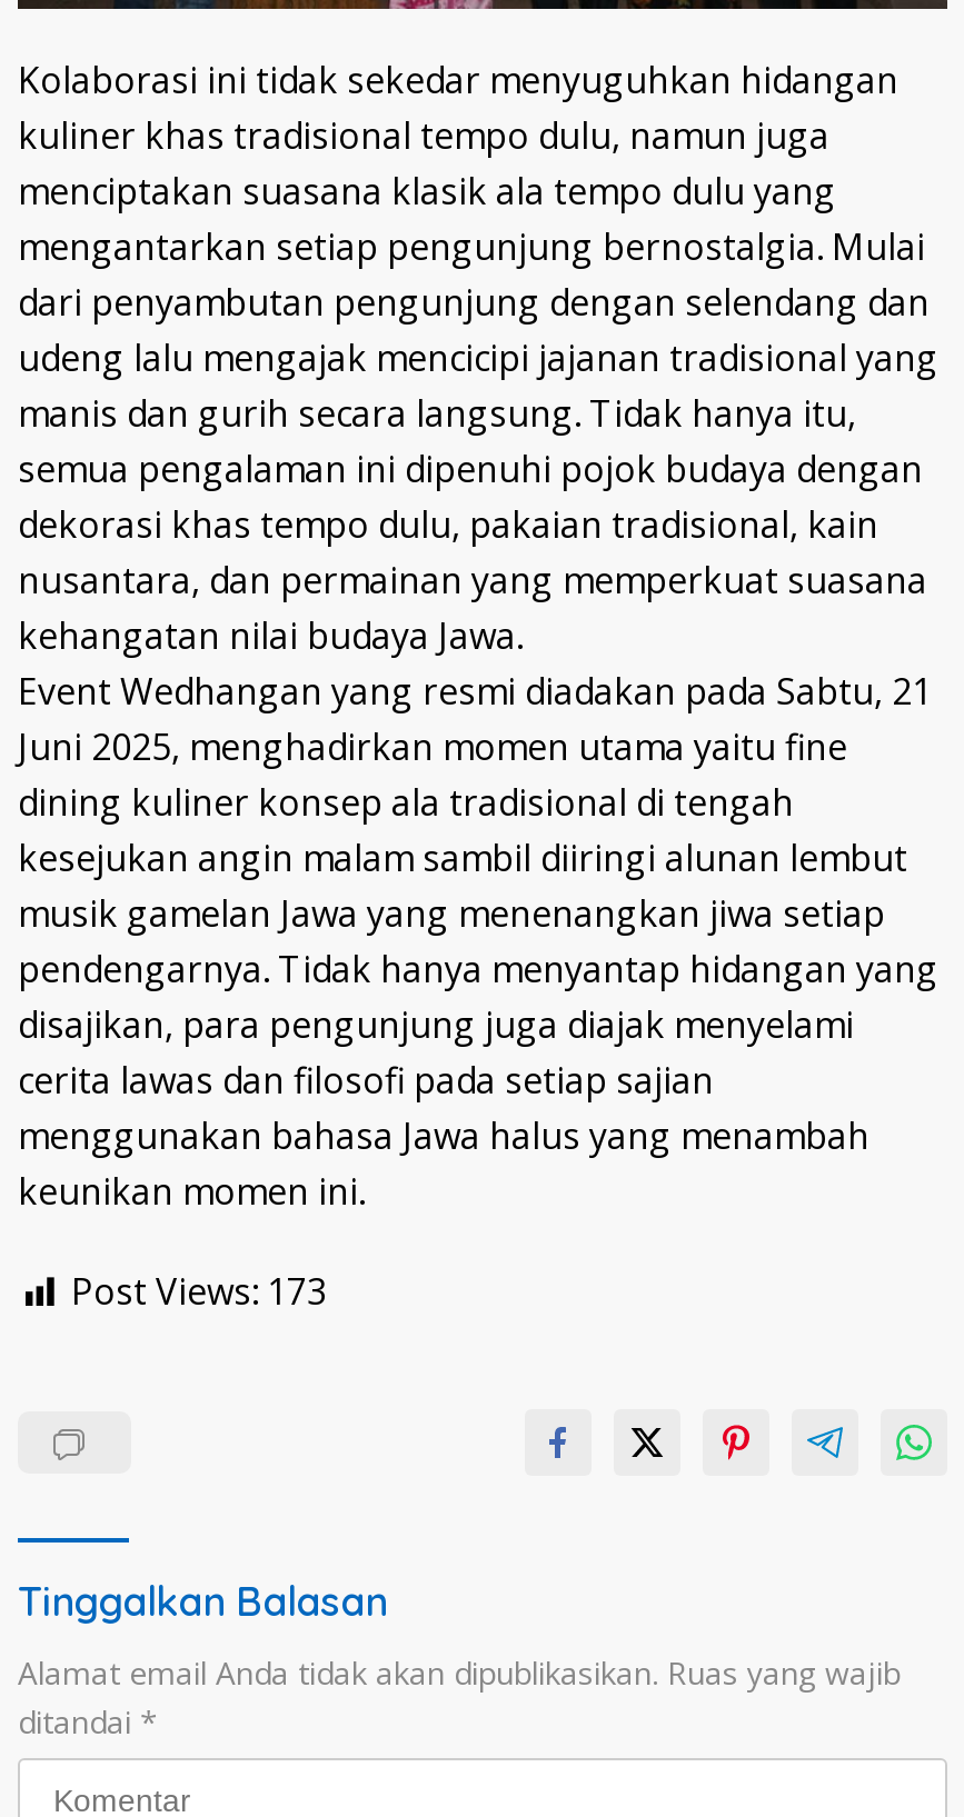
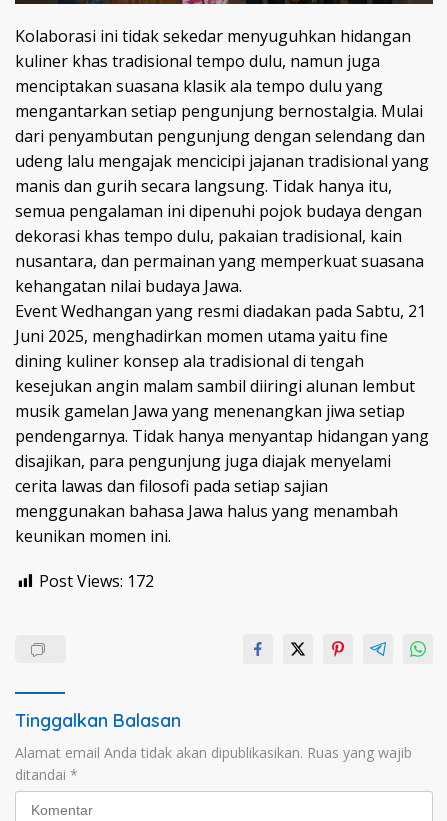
- Post Views: 173
+ Post Views: 172
